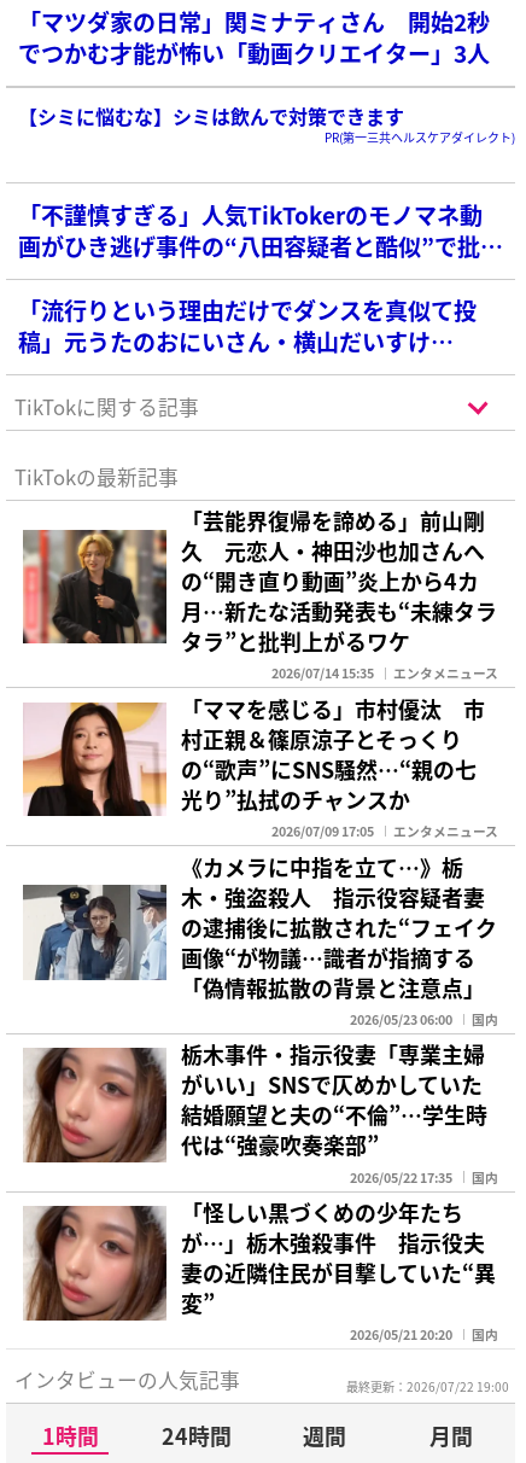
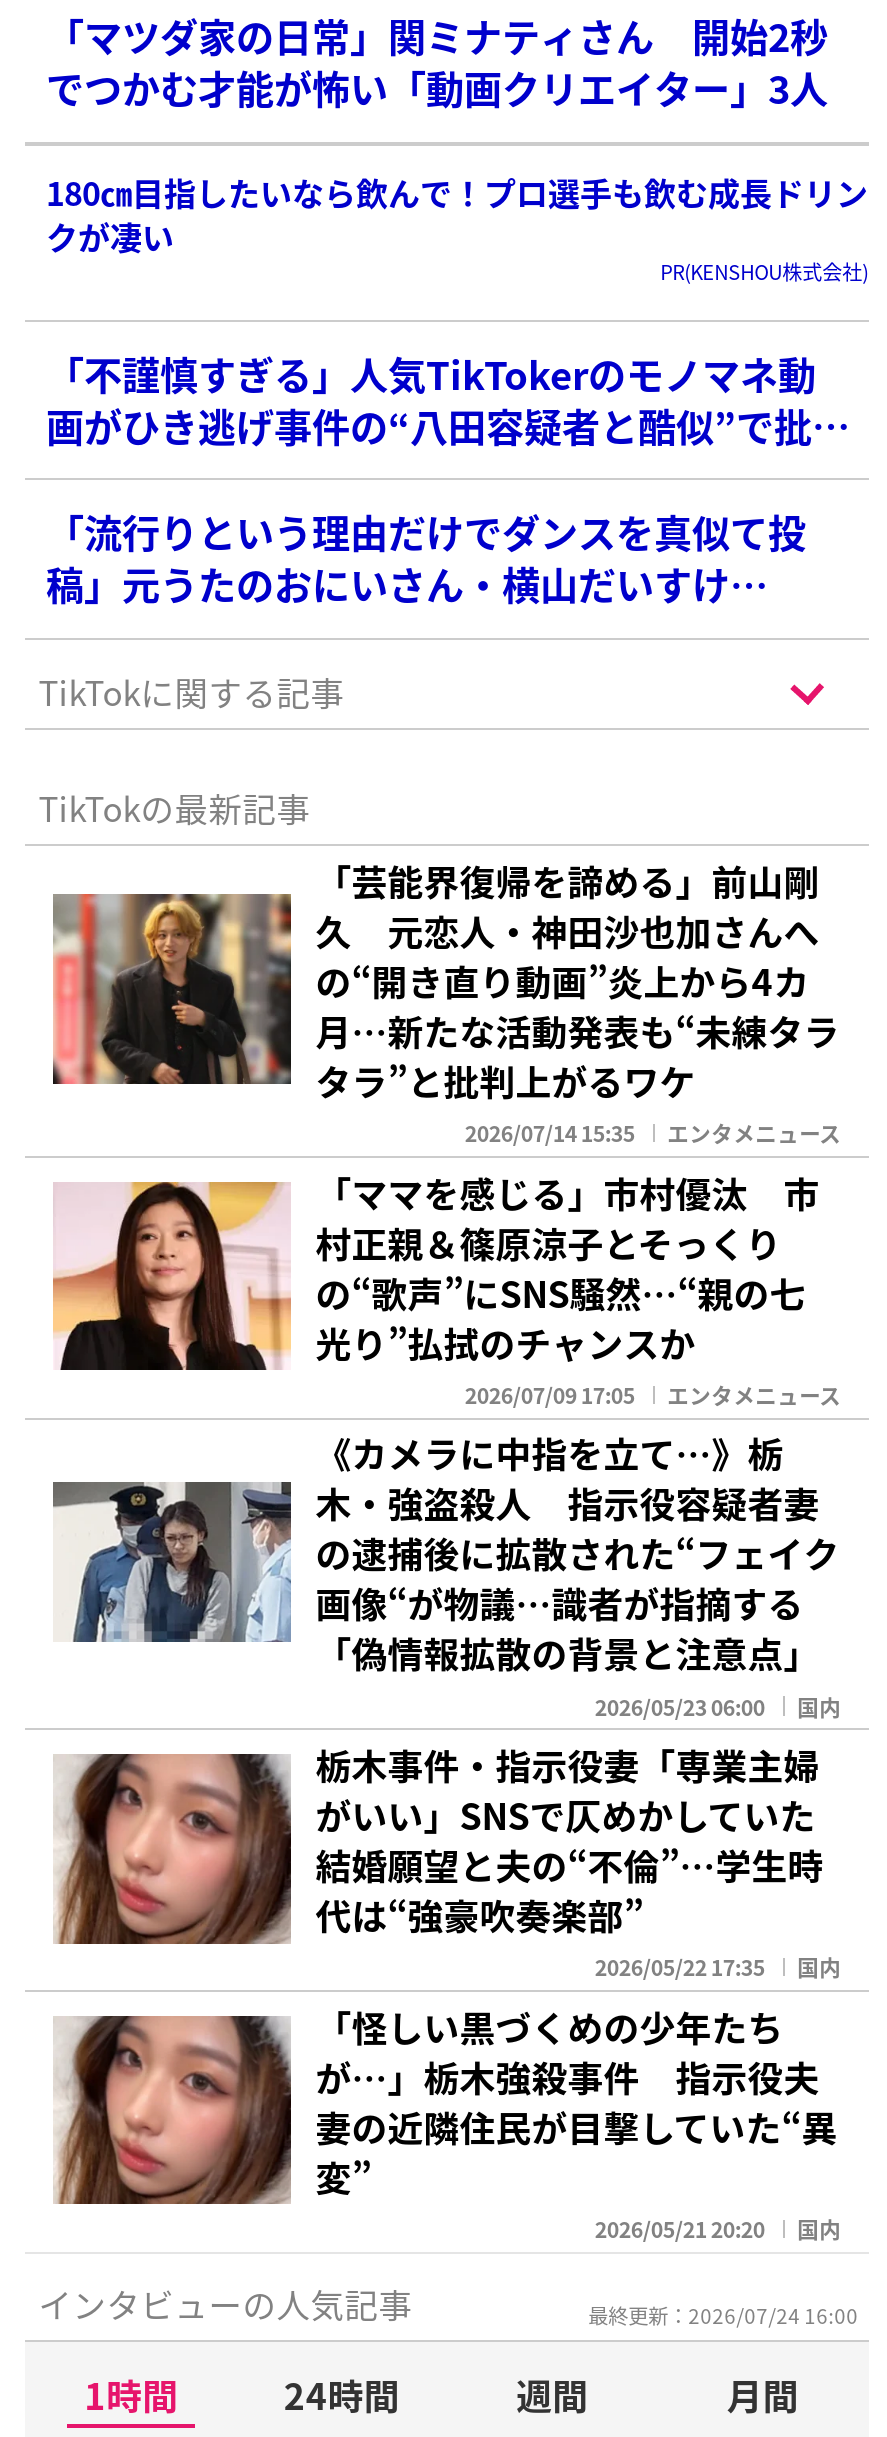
- 【シミに悩むな】シミは飲んで対策できます
- PR(第一三共ヘルスケアダイレクト)
+ 180㎝目指したいなら飲んで！プロ選手も飲む成長ドリン
+ クが凄い
+ PR(KENSHOU株式会社)

- 最終更新：2026/07/22 19:00
+ 最終更新：2026/07/24 16:00
